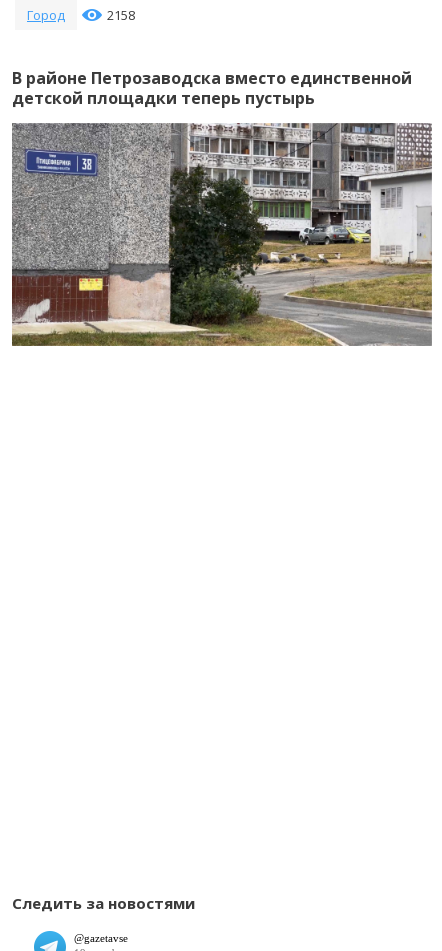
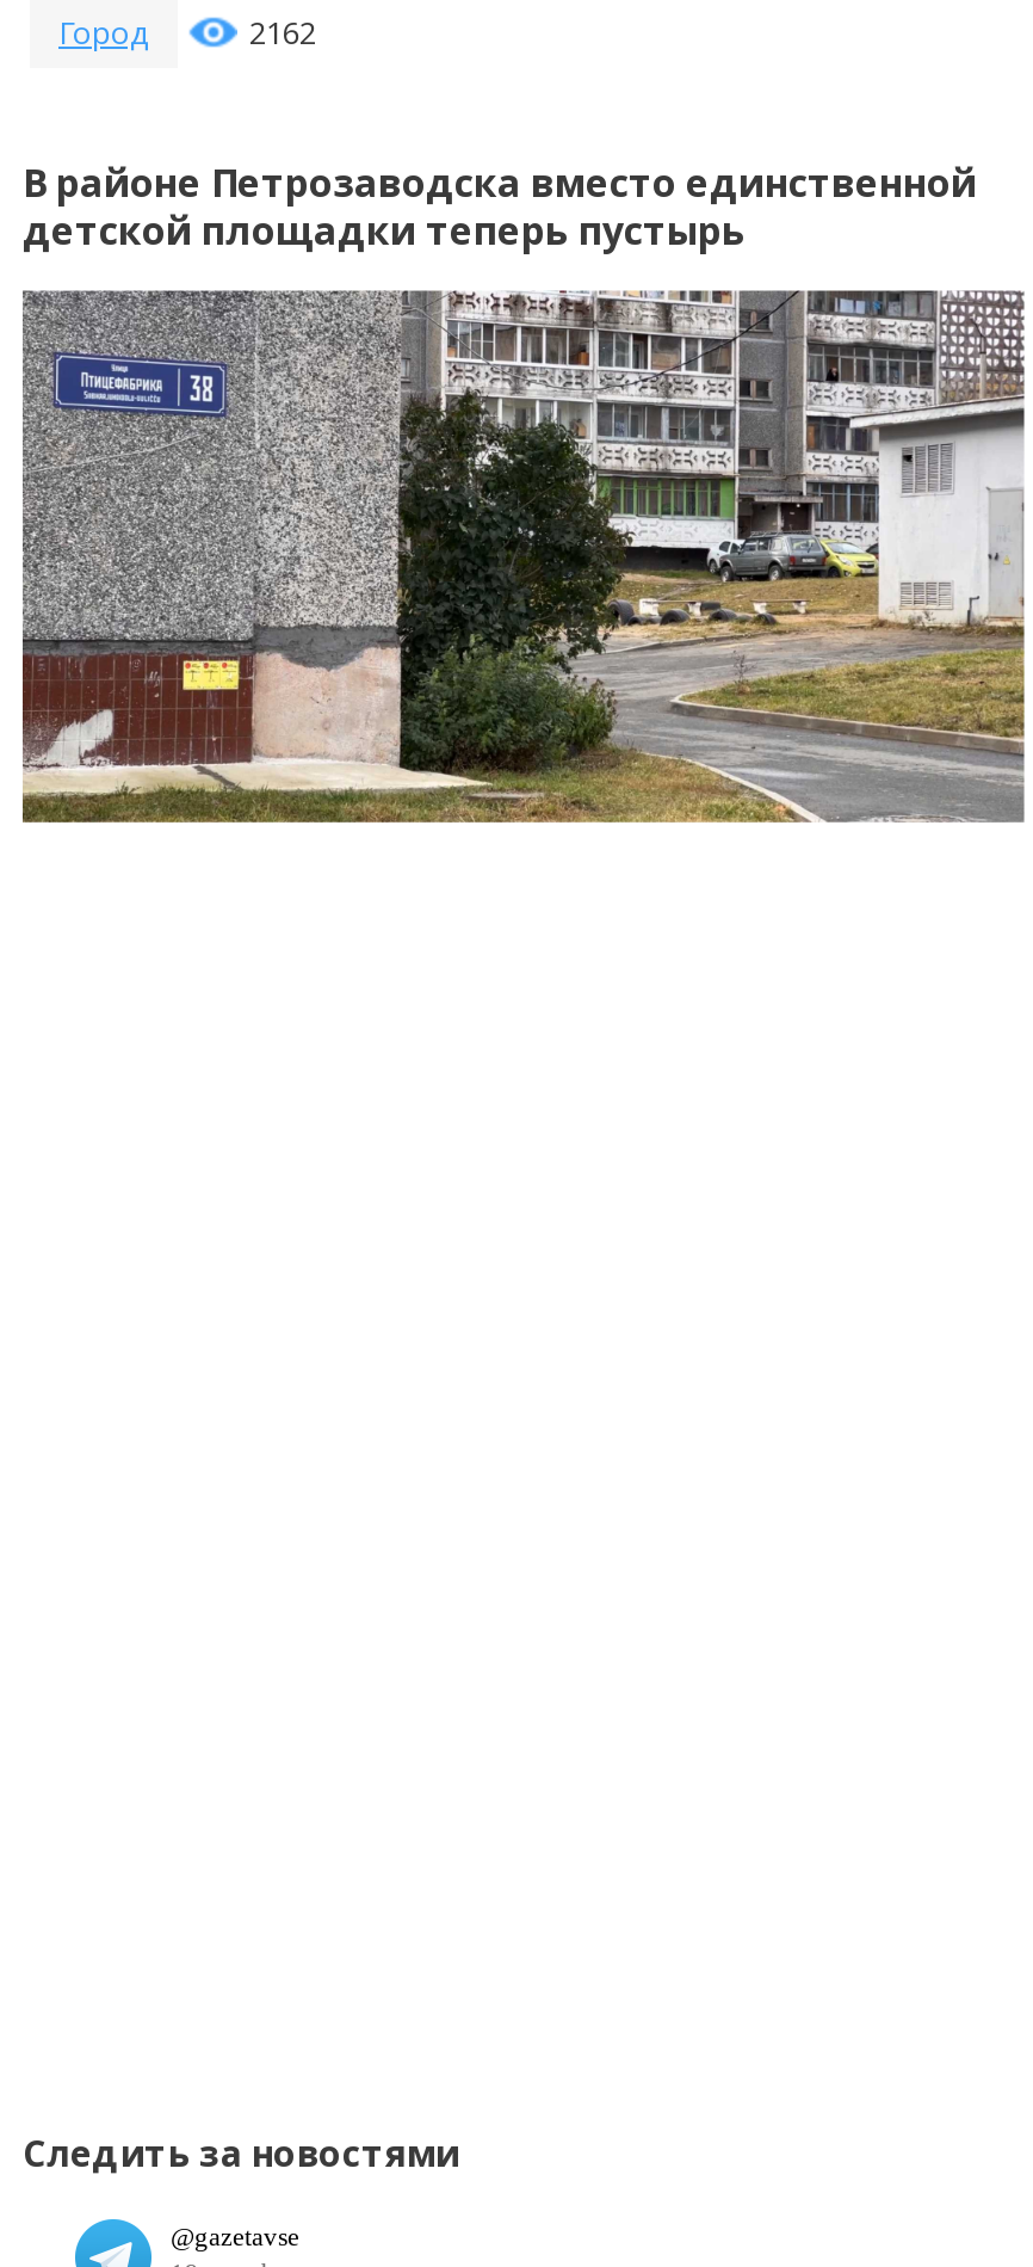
- 2158
+ 2162
